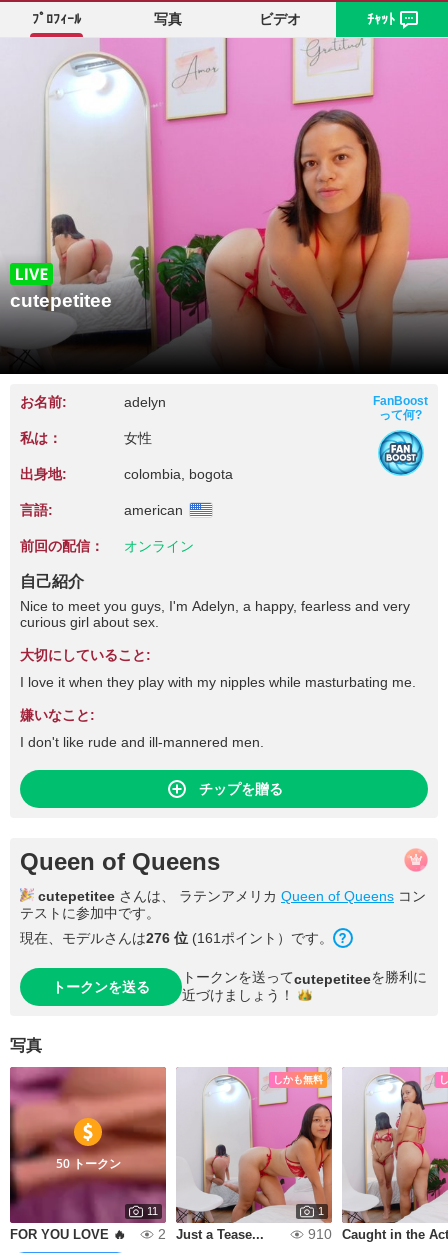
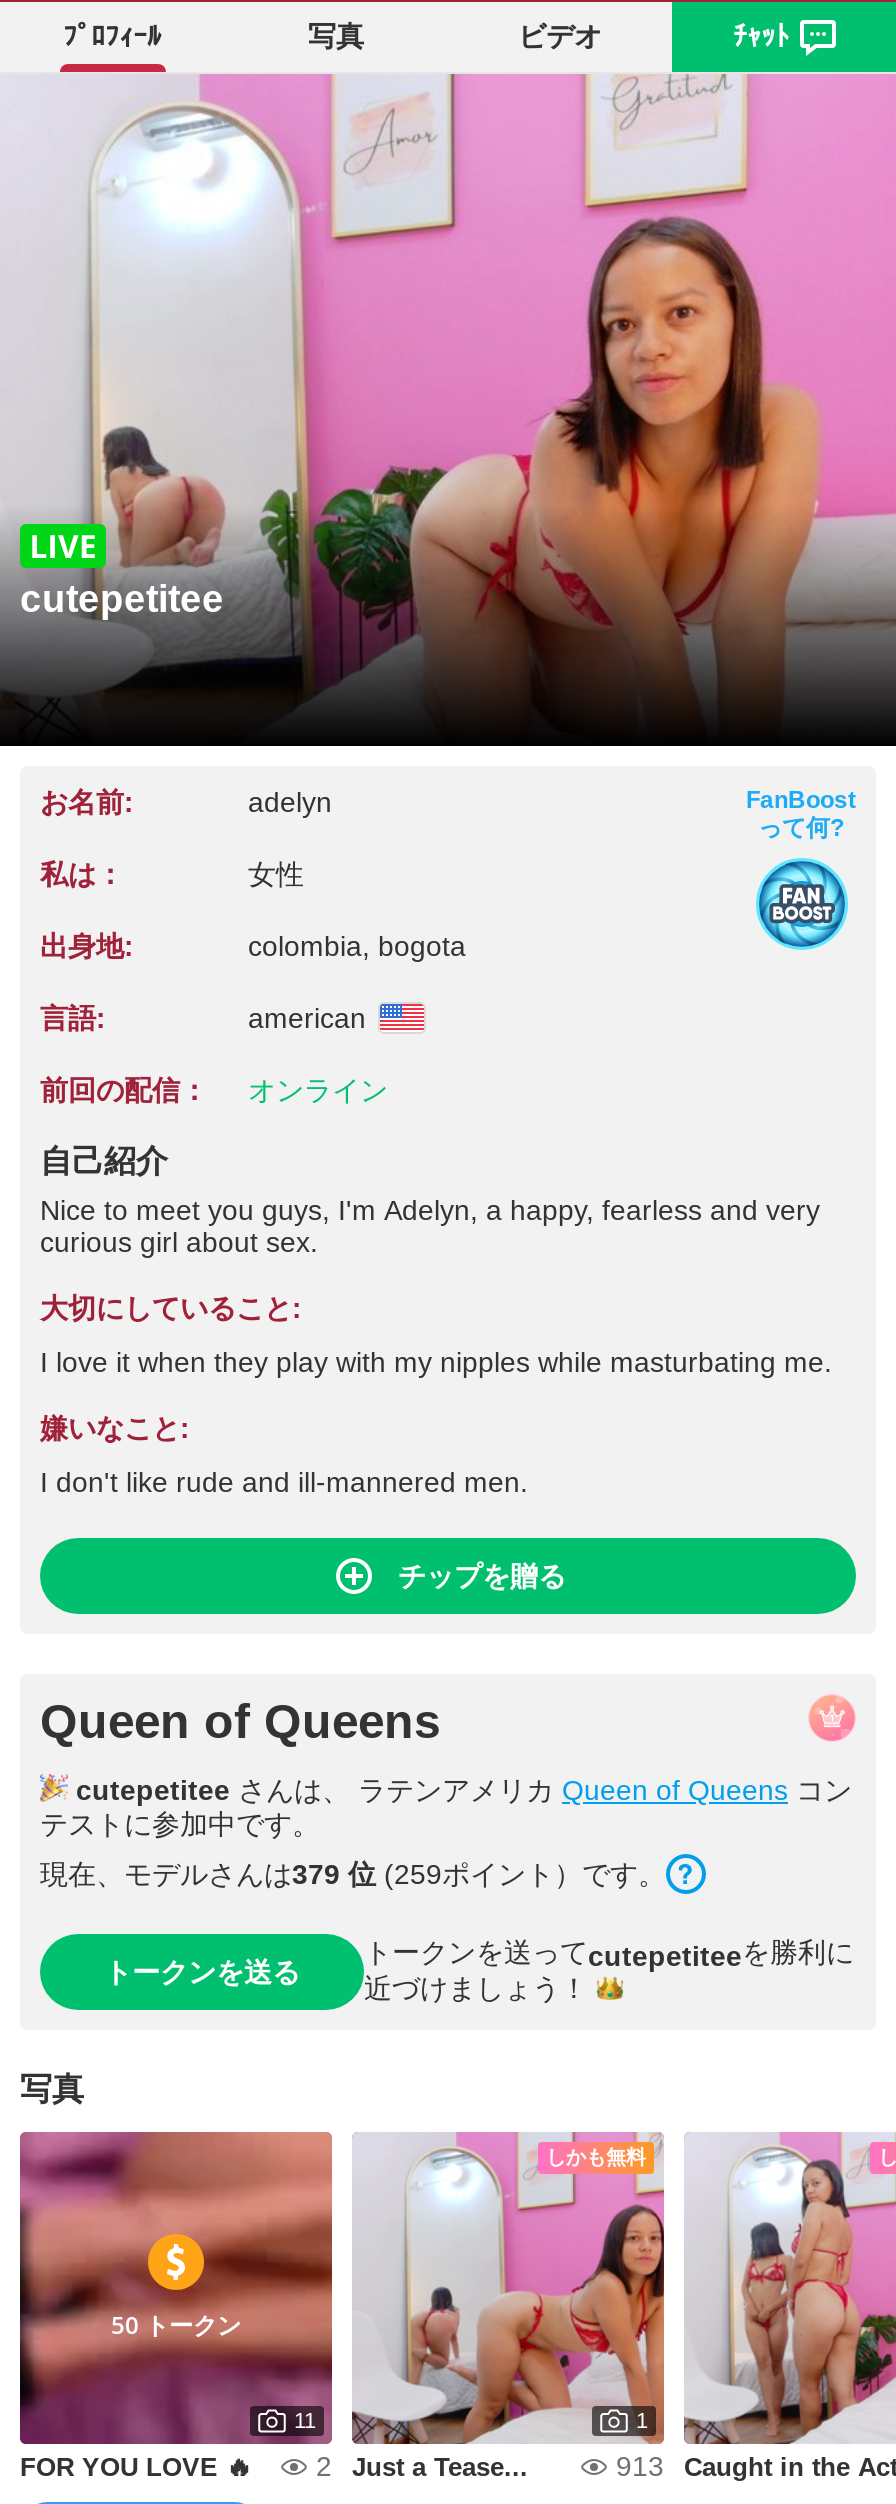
- 現在、モデルさんは276 位(161ポイント）です。
+ 現在、モデルさんは379 位(259ポイント）です。

- 910 Caught in the Act
+ 913 Caught in the Act
